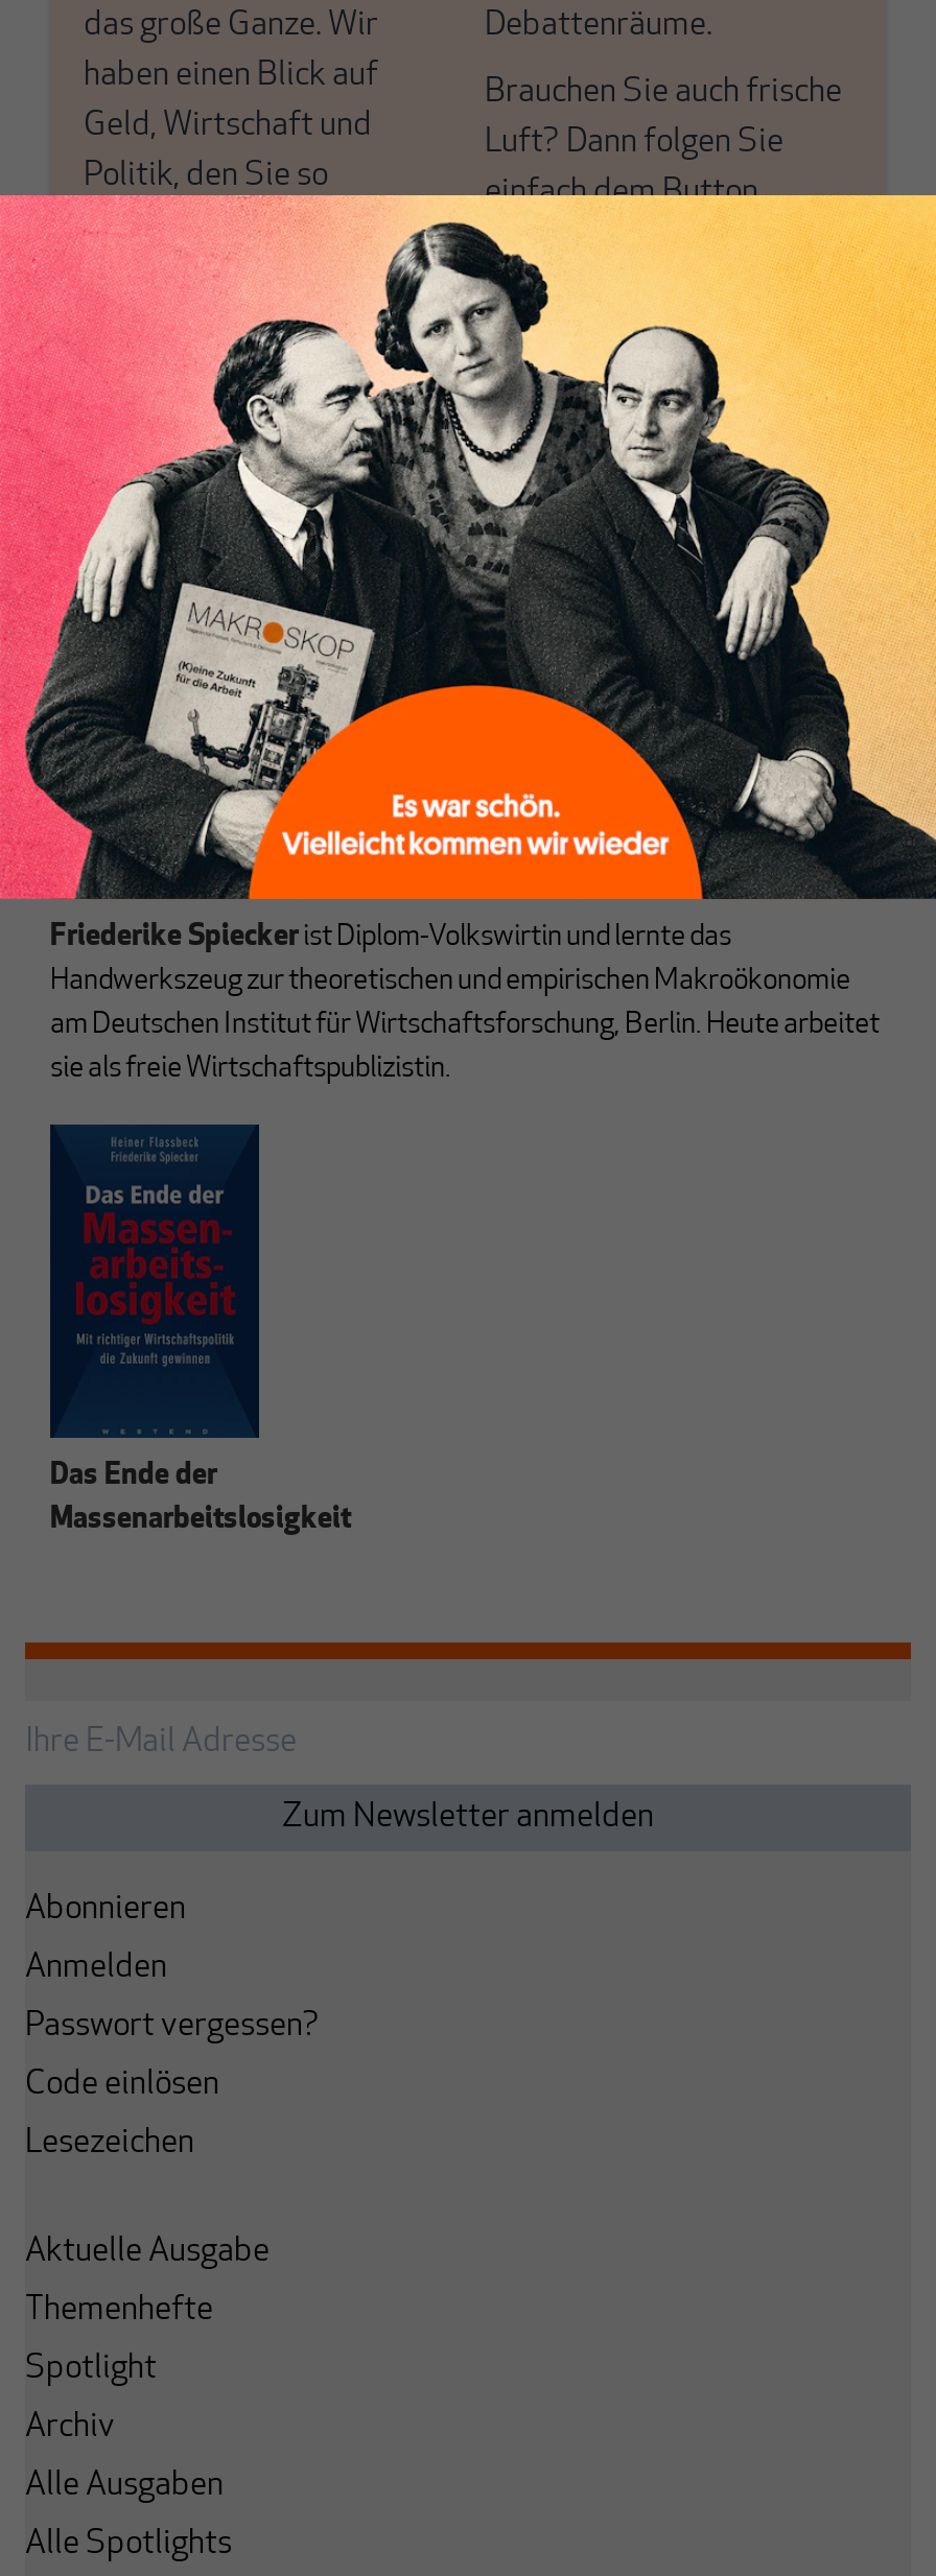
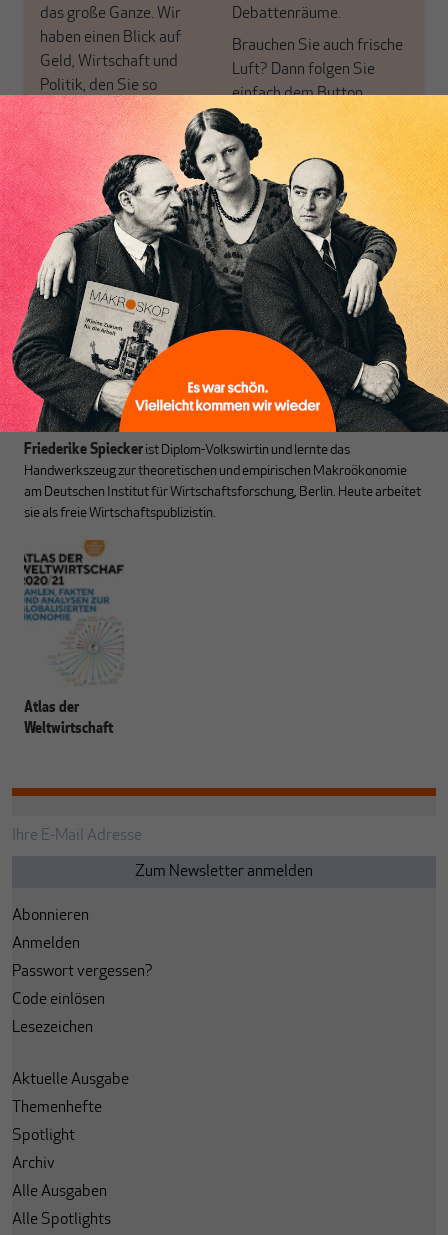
- [image]
- Das Ende der
- Massenarbeitslosigkeit
+ [image]
+ Atlas der
+ Weltwirtschaft
